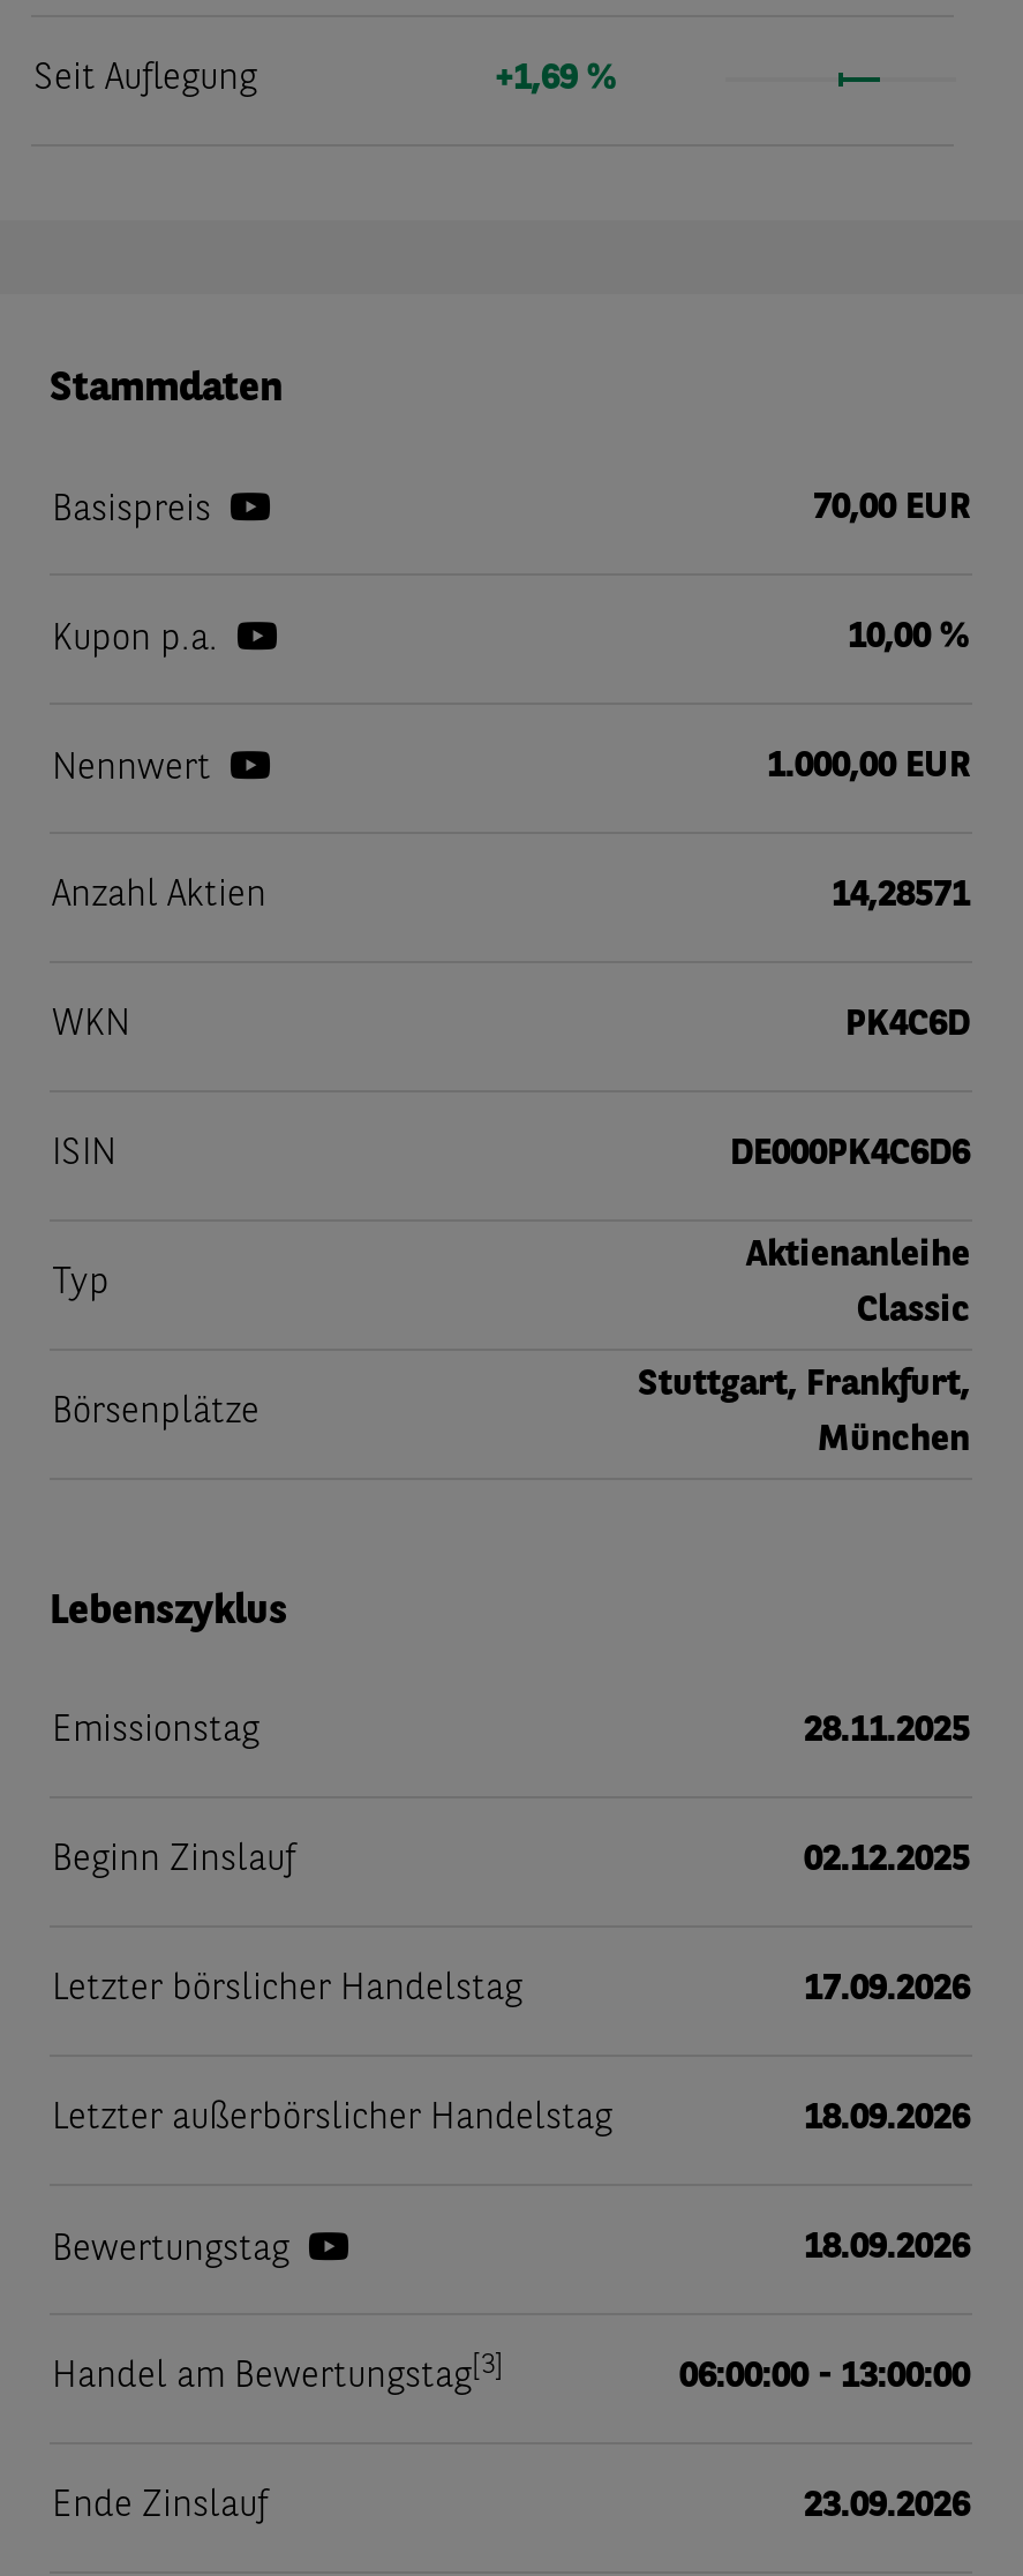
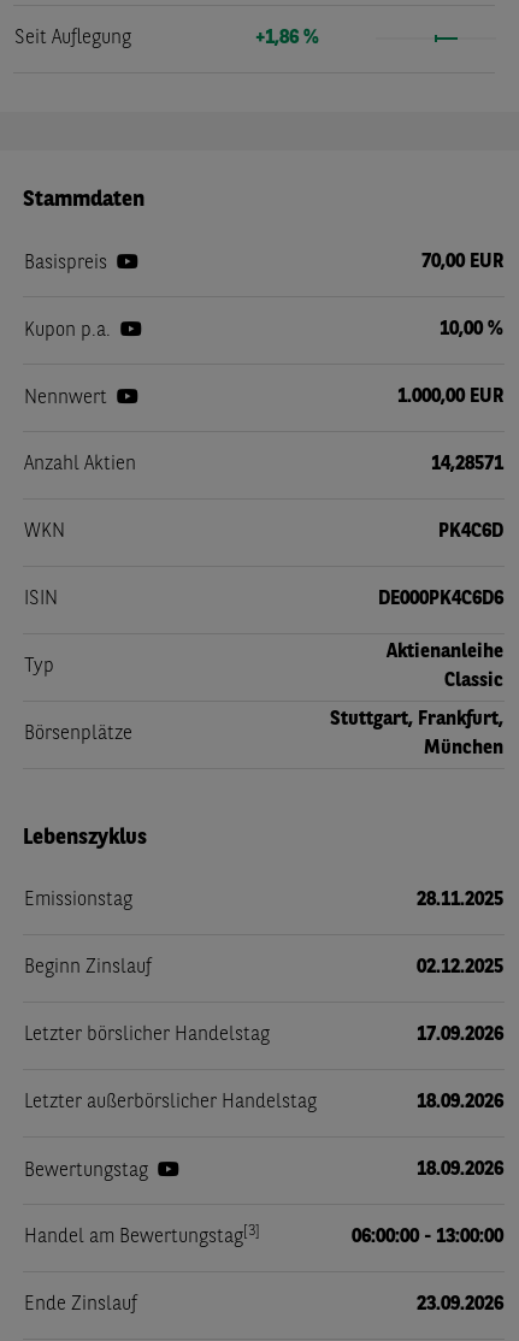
- +1,69 %
+ +1,86 %
